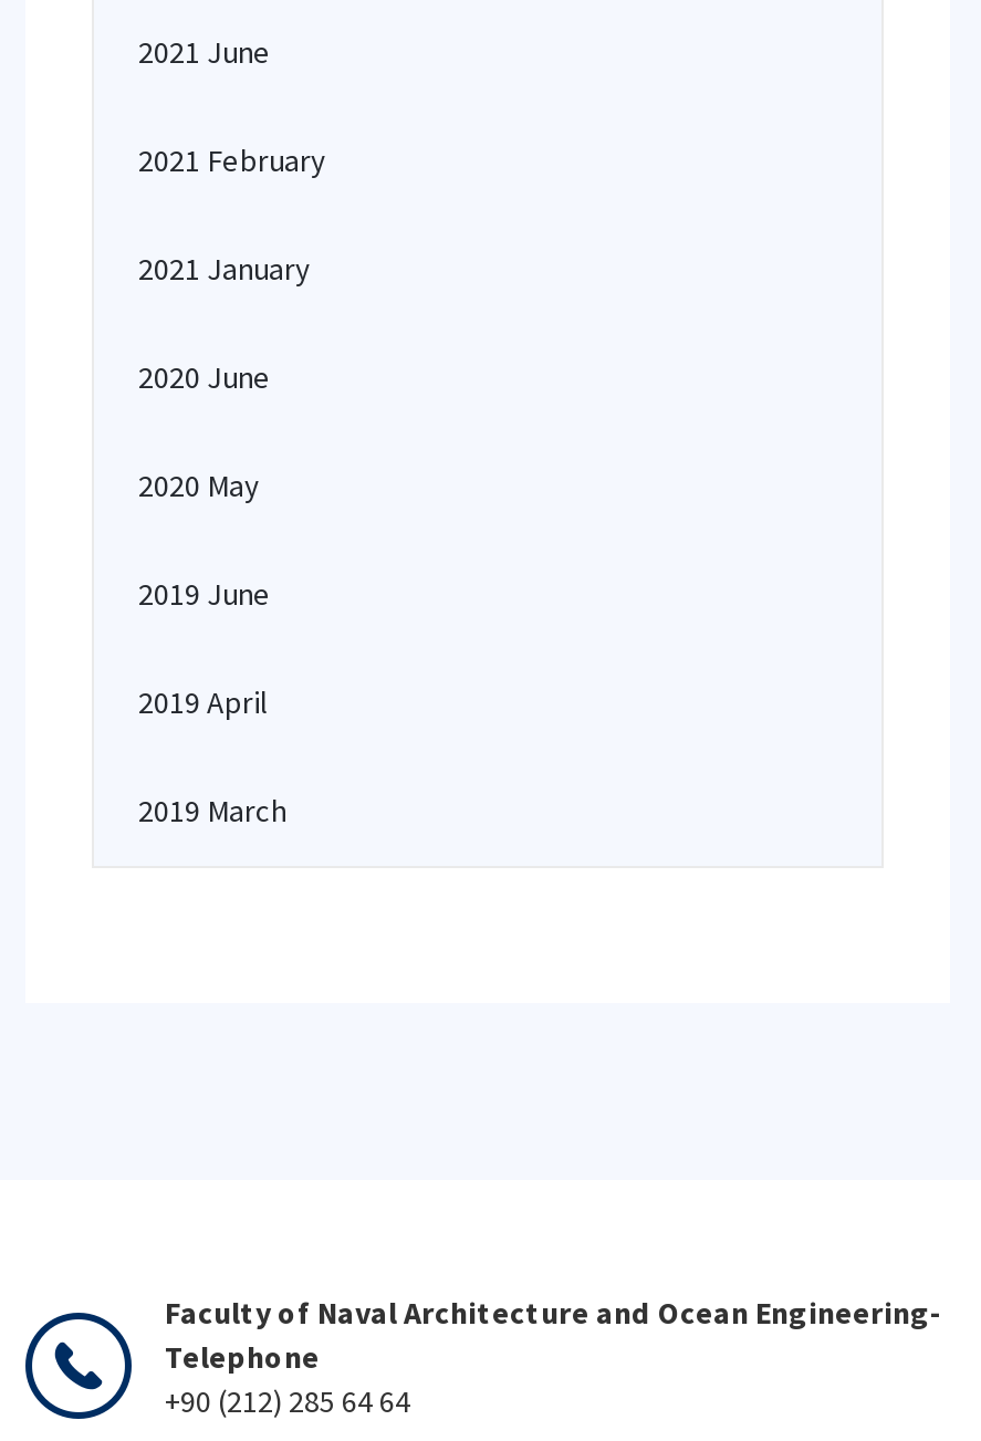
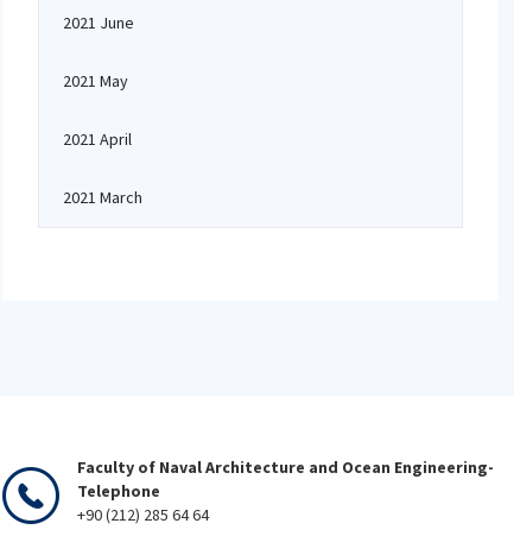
- 2021 February
- 2021 January
- 2020 June
- 2020 May
- 2019 June
- 2019 April
- 2019 March
+ 2021 May
+ 2021 April
+ 2021 March
